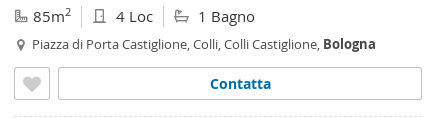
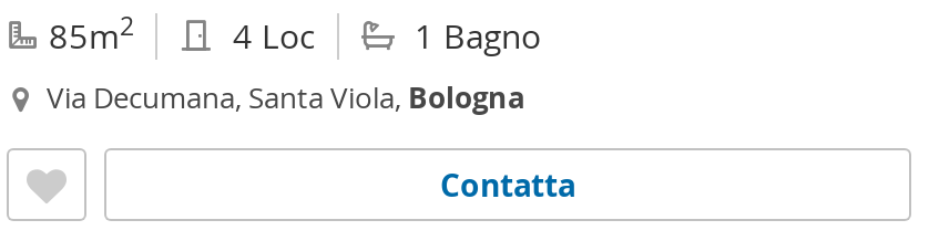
- Piazza di Porta Castiglione, Colli, Colli Castiglione, Bologna
+ Via Decumana, Santa Viola, Bologna
